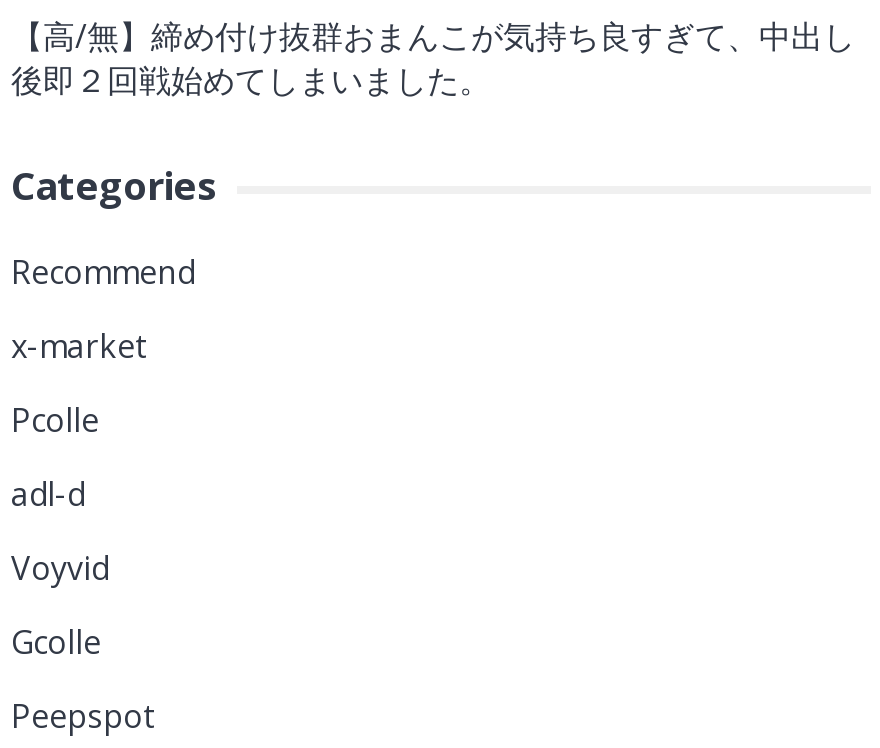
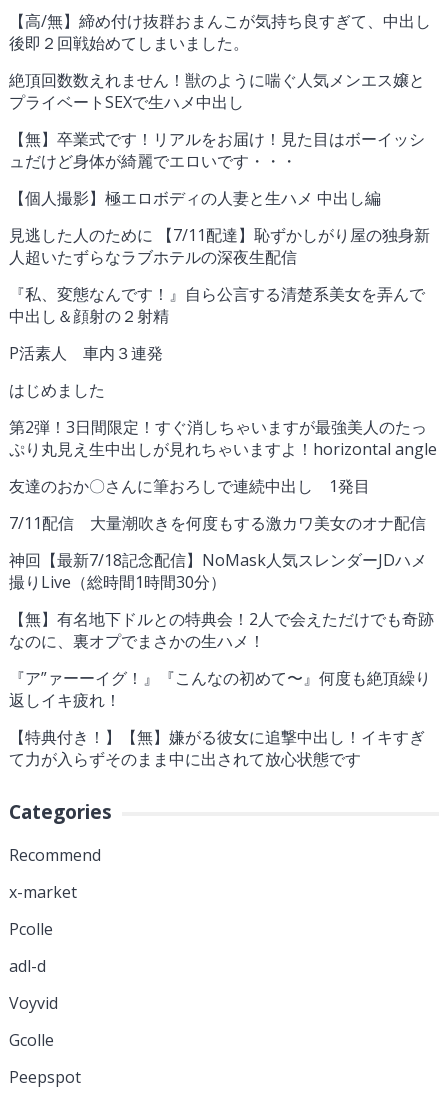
+ 絶頂回数数えれません！獣のように喘ぐ人気メンエス嬢と
+ プライベートSEXで生ハメ中出し
+ 【無】卒業式です！リアルをお届け！見た目はボーイッシ
+ ュだけど身体が綺麗でエロいです・・・
+ 【個人撮影】極エロボディの人妻と生ハメ 中出し編
+ 見逃した人のために 【7/11配達】恥ずかしがり屋の独身新
+ 人超いたずらなラブホテルの深夜生配信
+ 『私、変態なんです！』自ら公言する清楚系美女を弄んで
+ 中出し＆顔射の２射精
+ P活素人 車内３連発
+ はじめました
+ 第2弾！3日間限定！すぐ消しちゃいますが最強美人のたっ
+ ぷり丸見え生中出しが見れちゃいますよ！horizontal angle
+ 友達のおか〇さんに筆おろしで連続中出し 1発目
+ 7/11配信 大量潮吹きを何度もする激カワ美女のオナ配信
+ 神回【最新7/18記念配信】NoMask人気スレンダーJDハメ
+ 撮りLive（総時間1時間30分）
+ 【無】有名地下ドルとの特典会！2人で会えただけでも奇跡
+ なのに、裏オプでまさかの生ハメ！
+ 『ア”ァーーイグ！』『こんなの初めて〜』何度も絶頂繰り
+ 返しイキ疲れ！
+ 【特典付き！】【無】嫌がる彼女に追撃中出し！イキすぎ
+ て力が入らずそのまま中に出されて放心状態です
